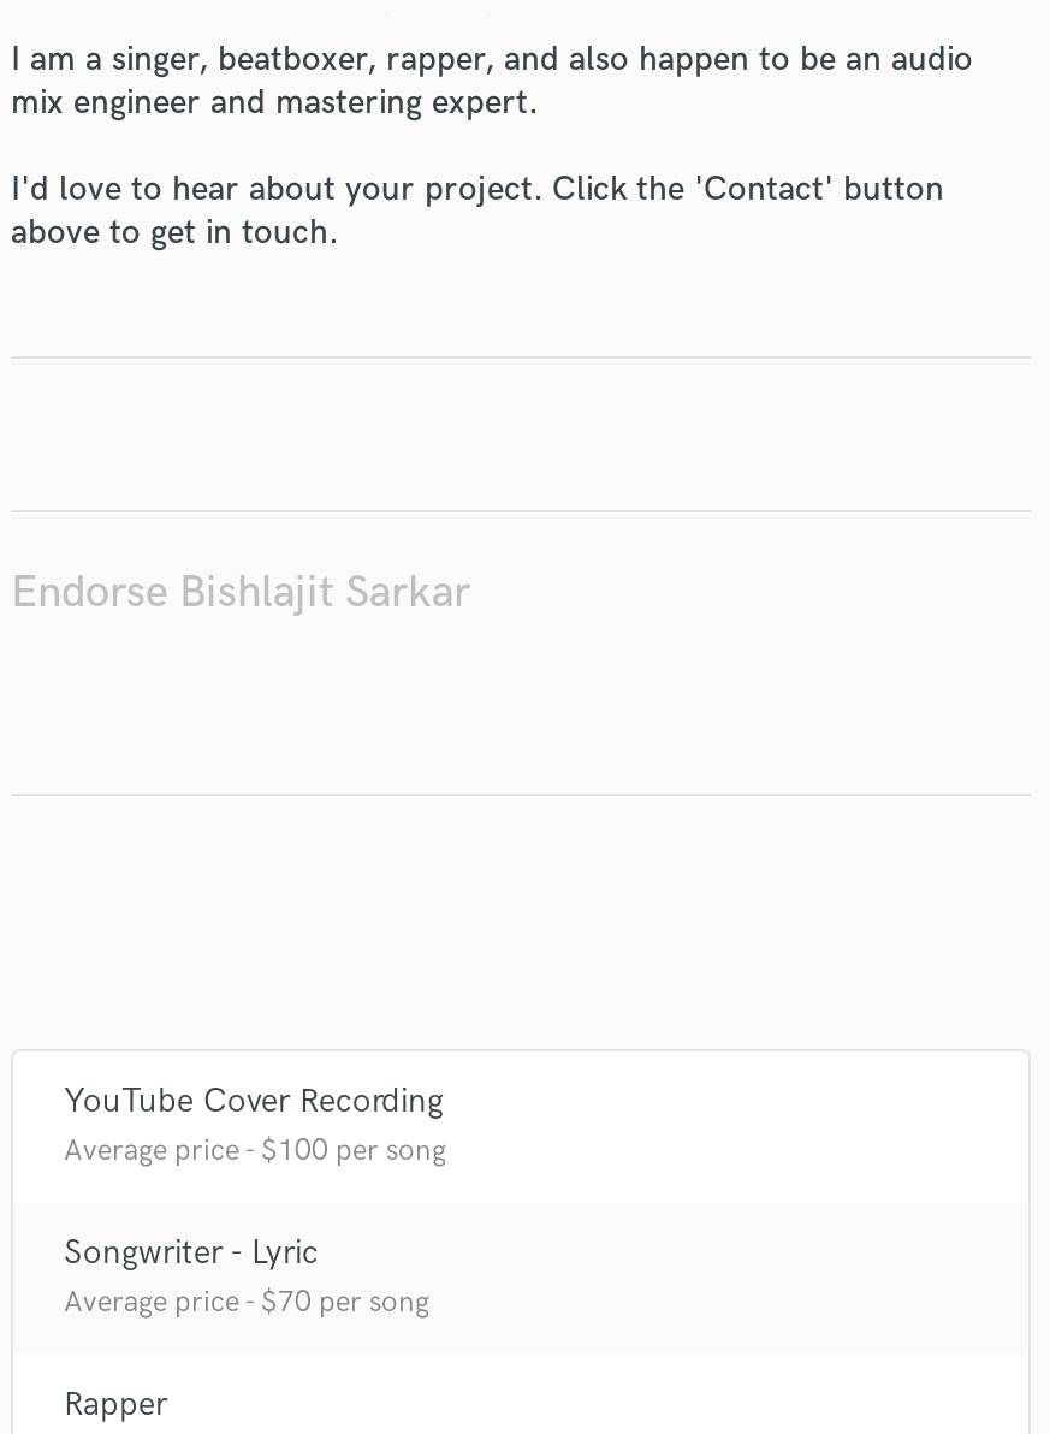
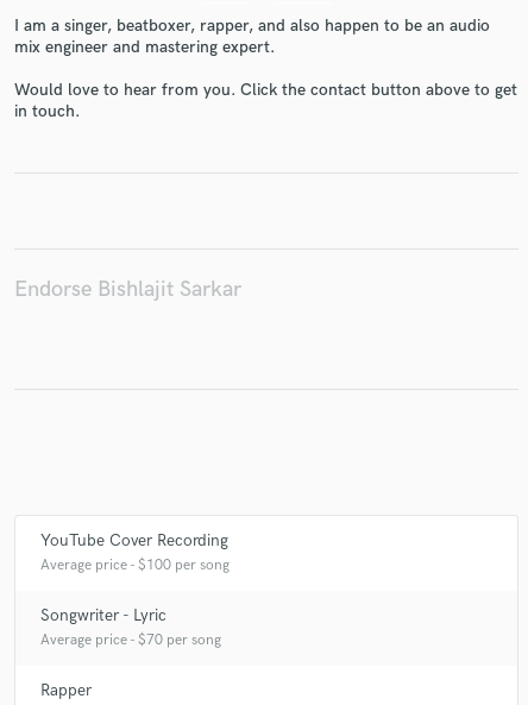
- I'd love to hear about your project. Click the 'Contact' button
- above to get in touch.
+ Would love to hear from you. Click the contact button above to get
+ in touch.
